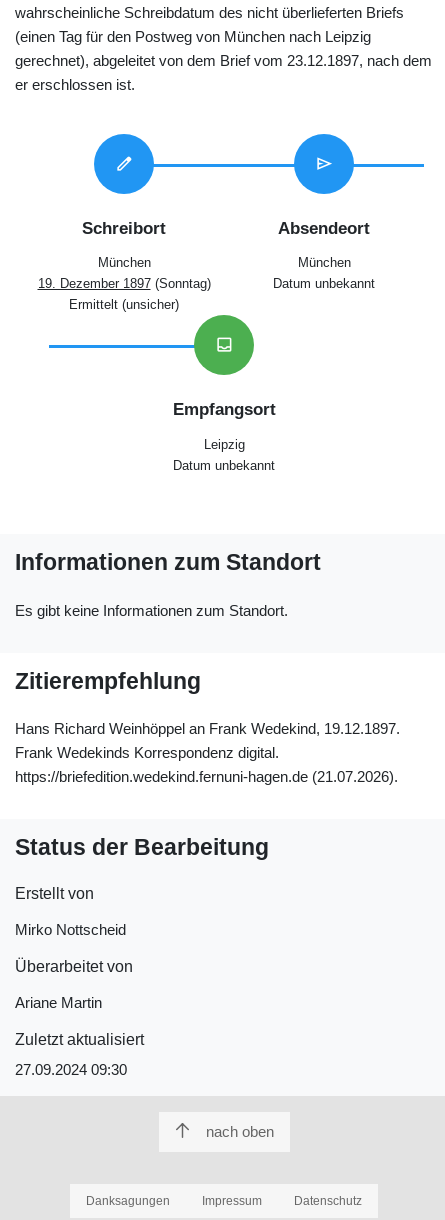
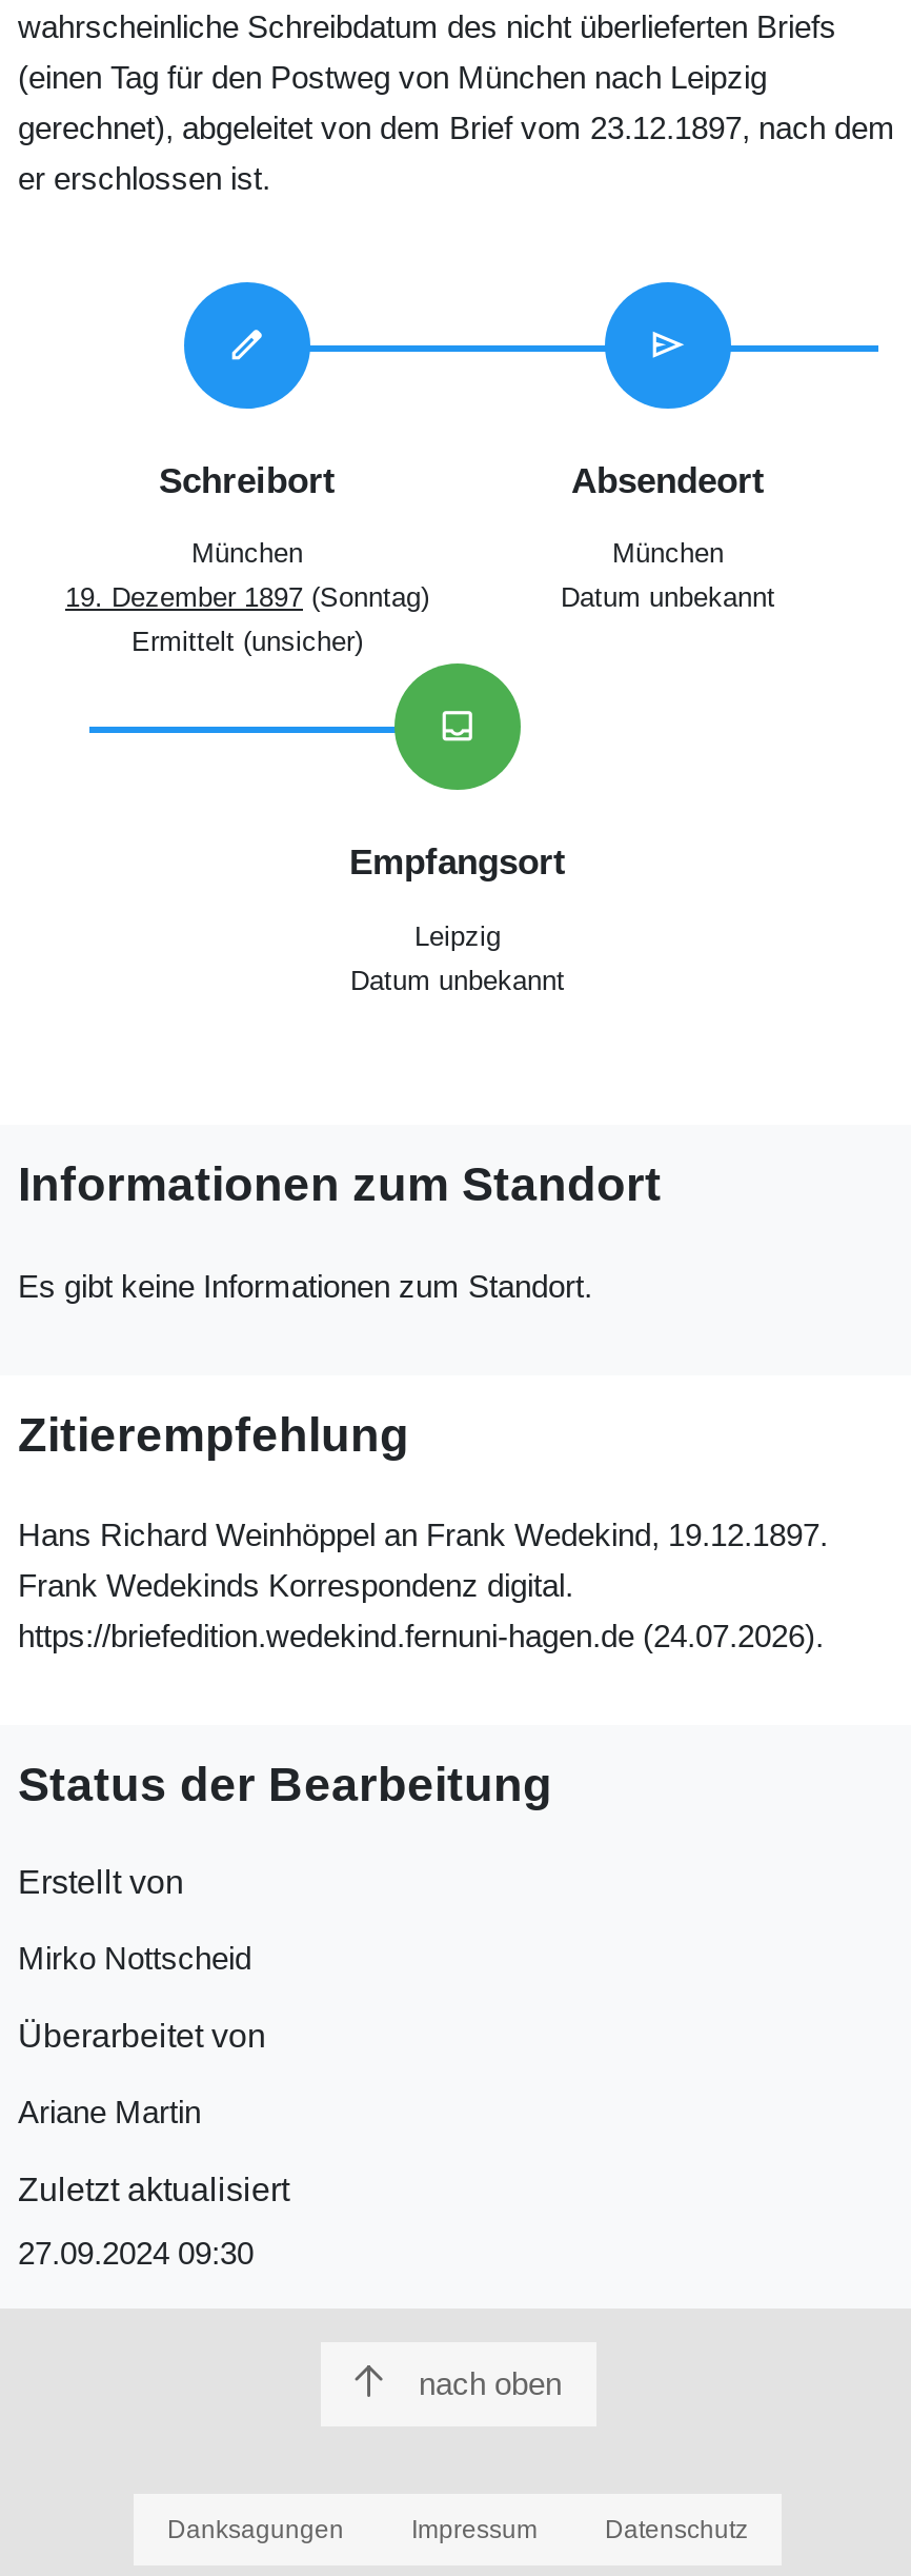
- https://briefedition.wedekind.fernuni-hagen.de (21.07.2026).
+ https://briefedition.wedekind.fernuni-hagen.de (24.07.2026).
